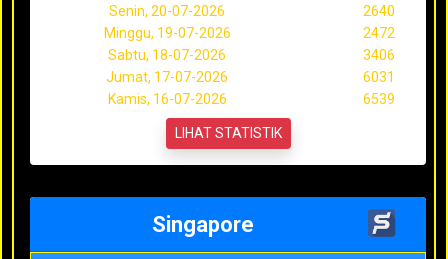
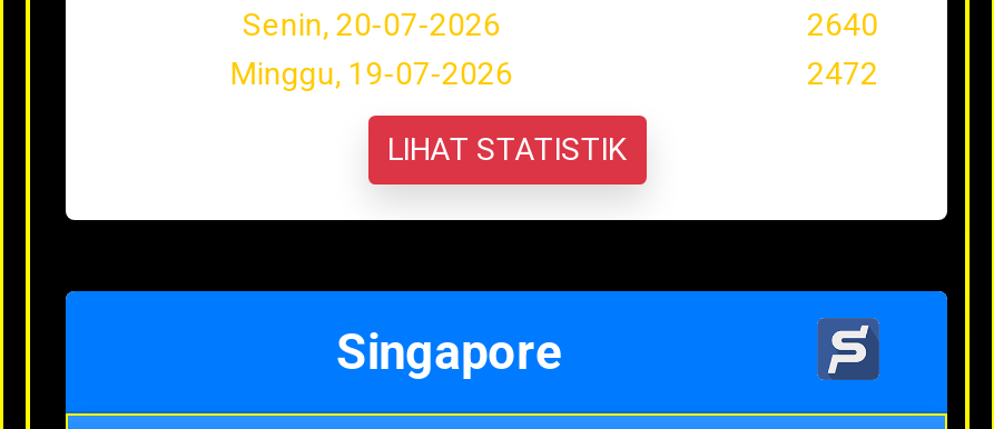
- Sabtu, 18-07-2026
- 3406
- Jumat, 17-07-2026
- 6031
- Kamis, 16-07-2026
- 6539
